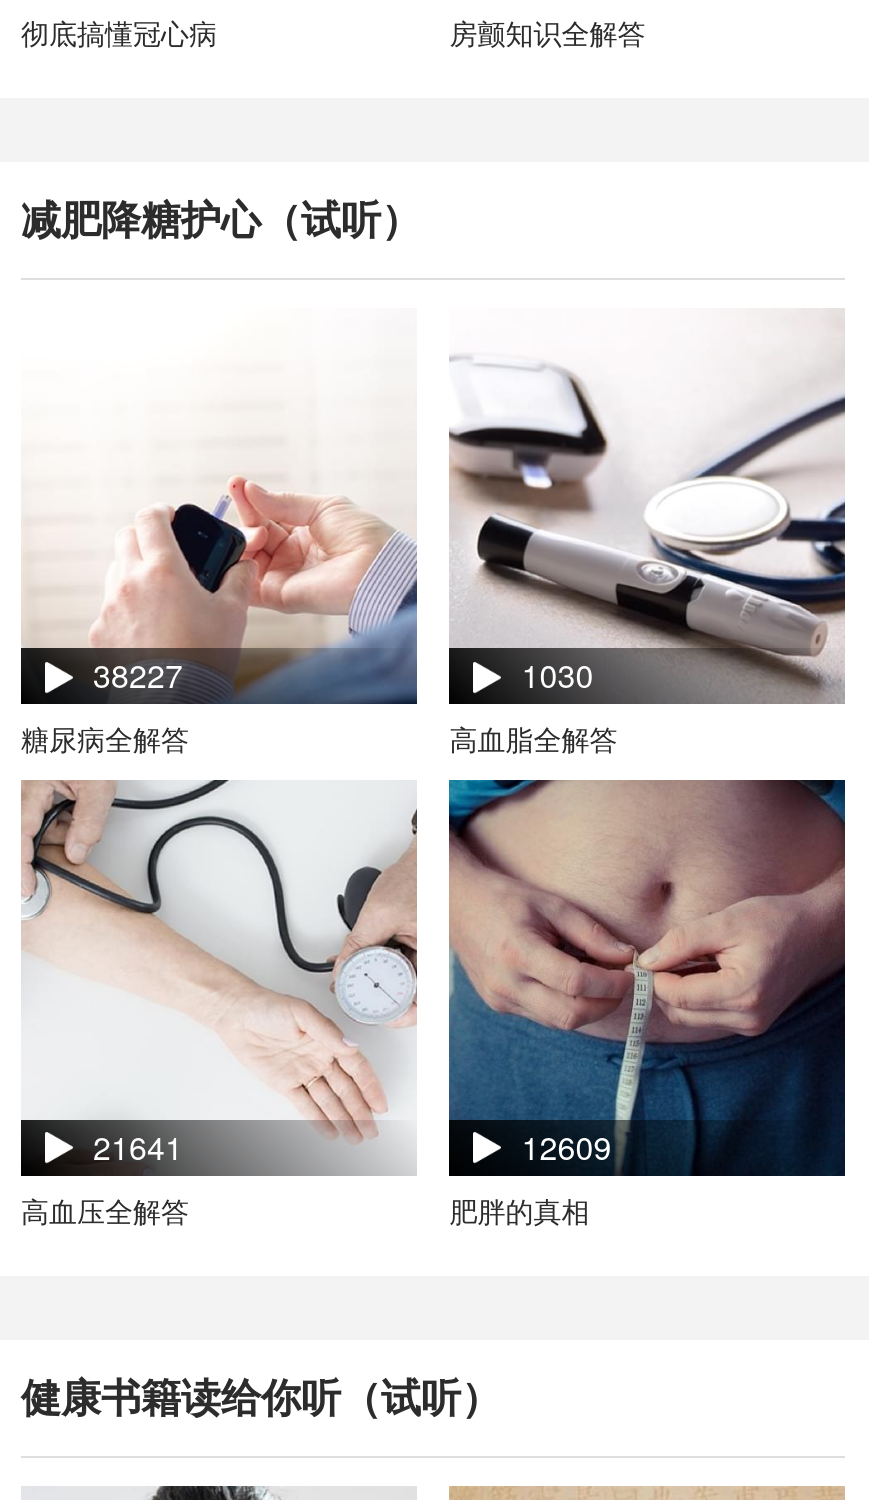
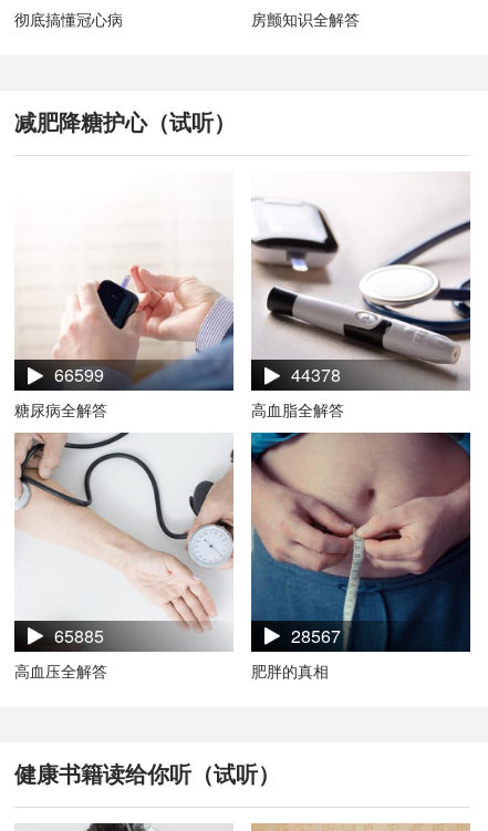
- 38227
+ 66599

- 1030
+ 44378

- 21641
+ 65885

- 12609
+ 28567
